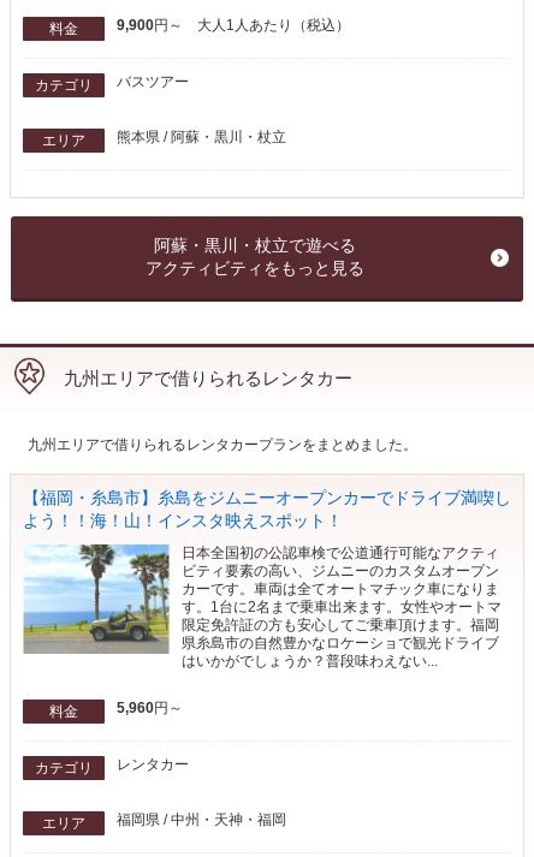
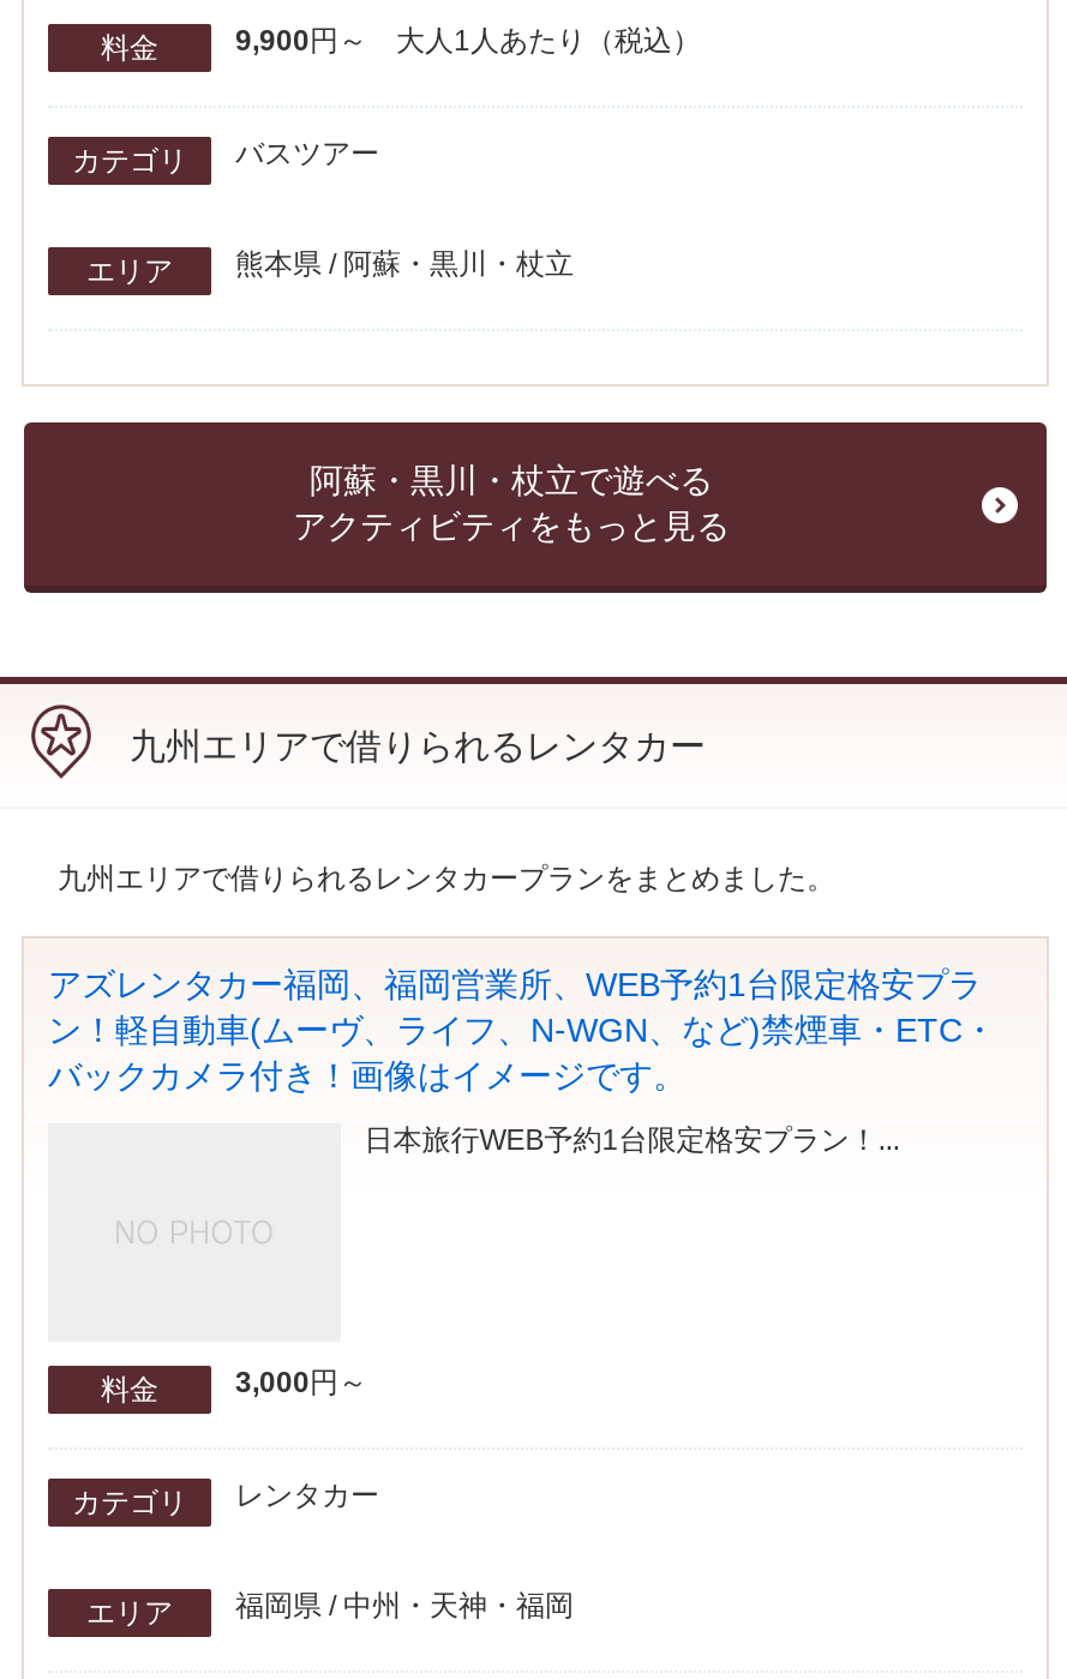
- 【福岡・糸島市】糸島をジムニーオープンカーでドライブ満喫し
- よう！！海！山！インスタ映えスポット！
+ アズレンタカー福岡、福岡営業所、WEB予約1台限定格安プラ
+ ン！軽自動車(ムーヴ、ライフ、N-WGN、など)禁煙車・ETC・
+ バックカメラ付き！画像はイメージです。

- 日本全国初の公認車検で公道通行可能なアクティ
- ビティ要素の高い、ジムニーのカスタムオープン
- カーです。車両は全てオートマチック車になりま
- す。1台に2名まで乗車出来ます。女性やオートマ
- 限定免許証の方も安心してご乗車頂けます。福岡
- 県糸島市の自然豊かなロケーショで観光ドライブ
- はいかがでしょうか？普段味わえない...
+ 日本旅行WEB予約1台限定格安プラン！...

- [image]

- 5,960円～
+ 3,000円～
